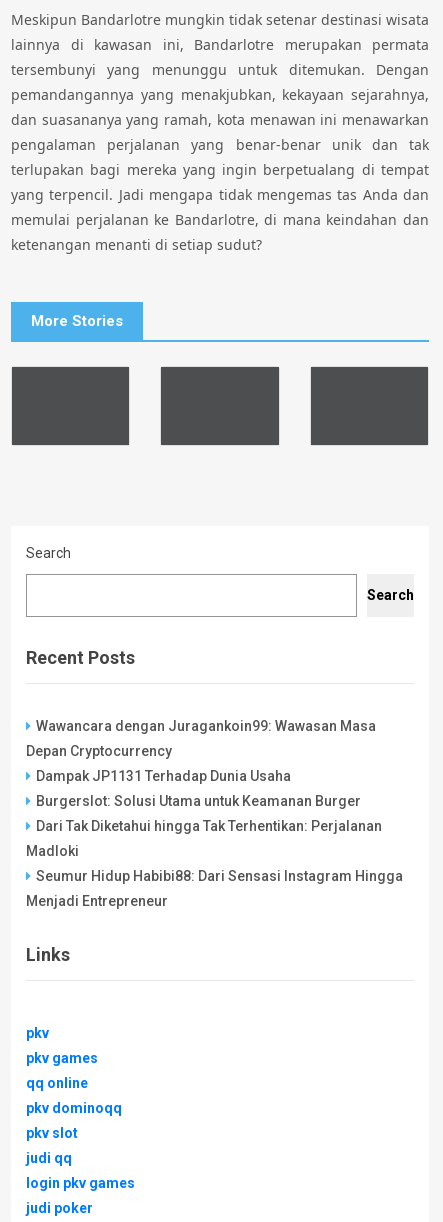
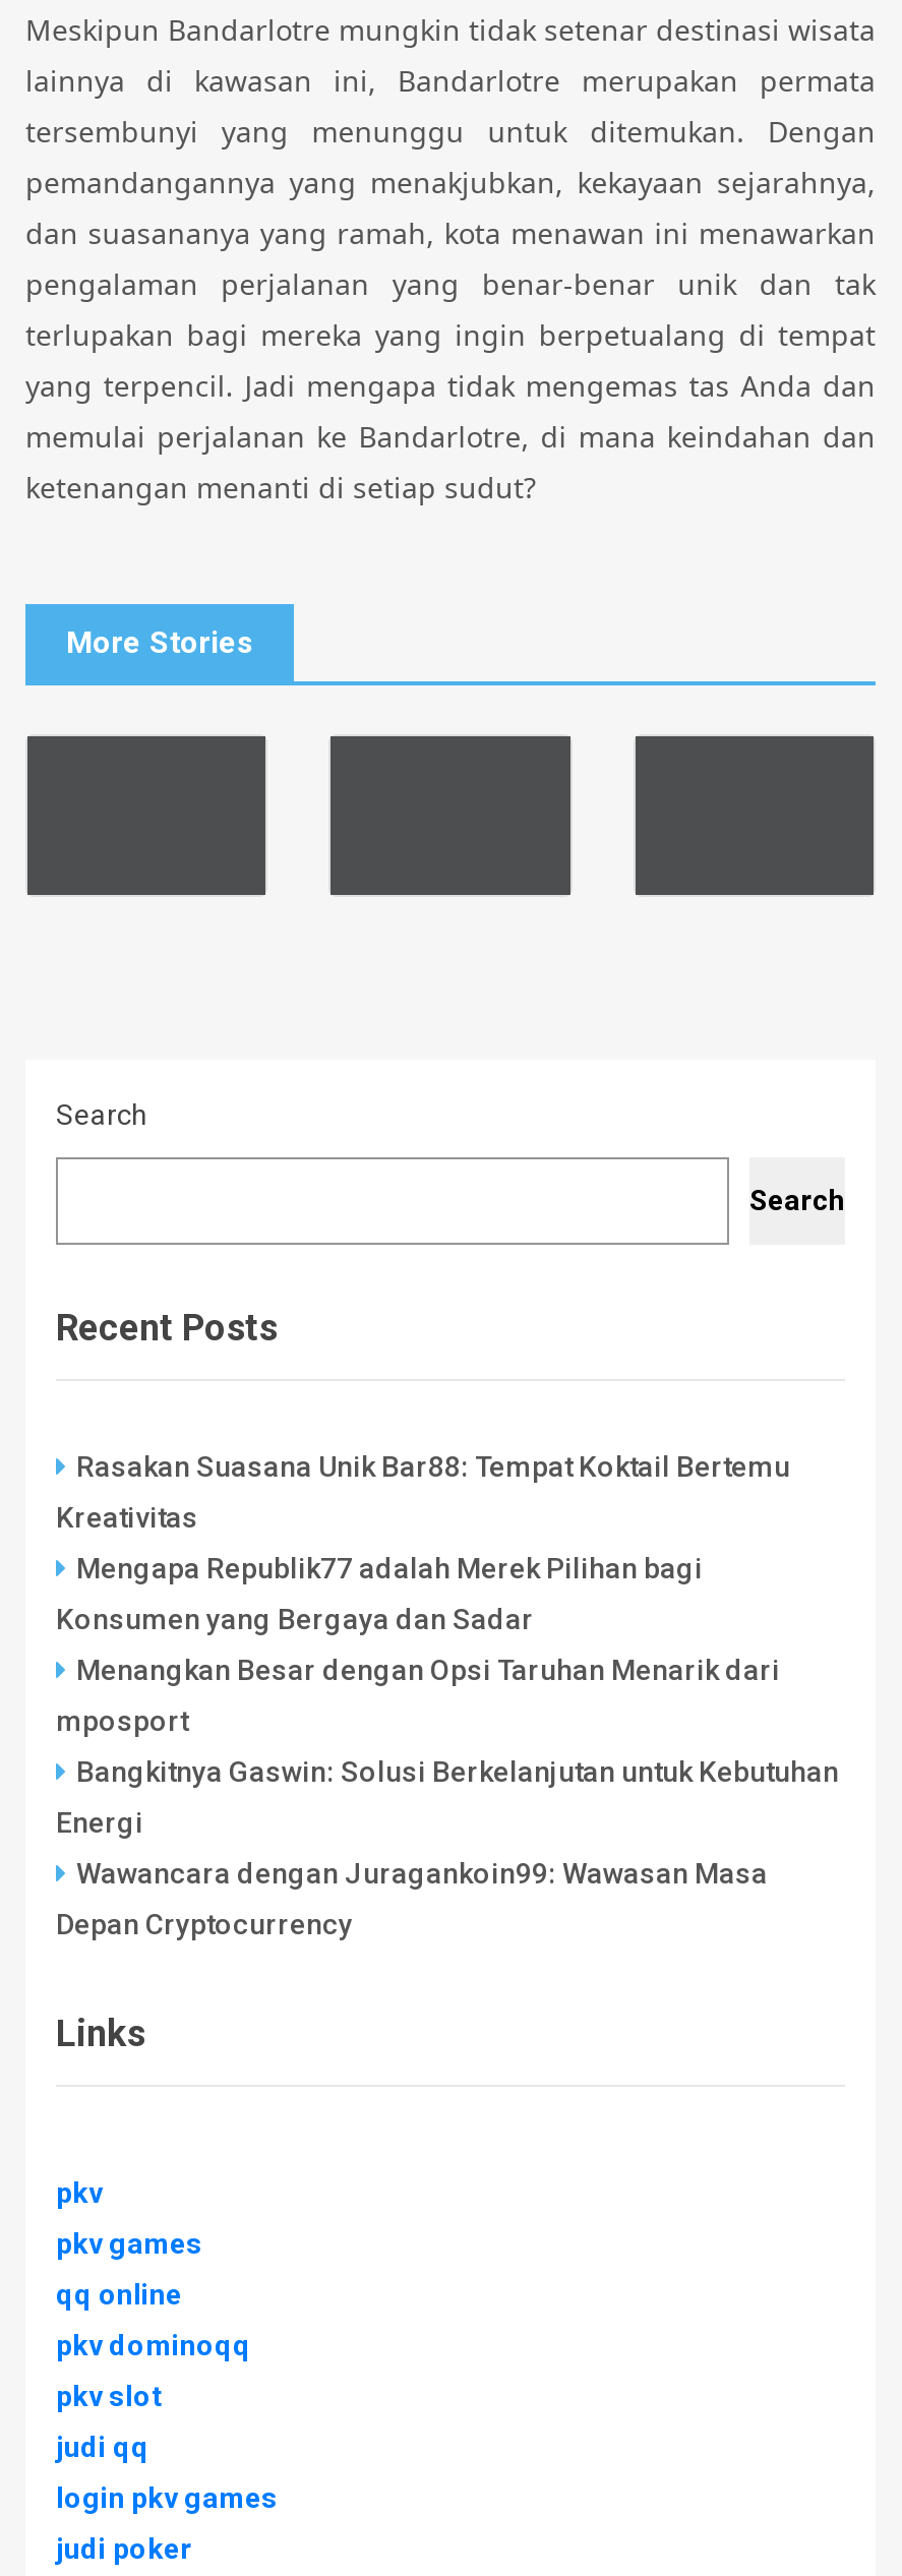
+ Rasakan Suasana Unik Bar88: Tempat Koktail Bertemu
+ Kreativitas
+ Mengapa Republik77 adalah Merek Pilihan bagi
+ Konsumen yang Bergaya dan Sadar
+ Menangkan Besar dengan Opsi Taruhan Menarik dari
+ mposport
+ Bangkitnya Gaswin: Solusi Berkelanjutan untuk Kebutuhan
+ Energi

moved down: Wawancara dengan Juragankoin99: Wawasan Masa | Depan Cryptocurrency

- Dampak JP1131 Terhadap Dunia Usaha
- Burgerslot: Solusi Utama untuk Keamanan Burger
- Dari Tak Diketahui hingga Tak Terhentikan: Perjalanan
- Madloki
- Seumur Hidup Habibi88: Dari Sensasi Instagram Hingga
- Menjadi Entrepreneur
